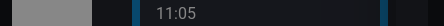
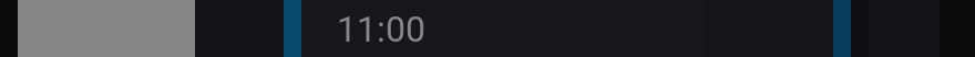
- 11:05
+ 11:00
